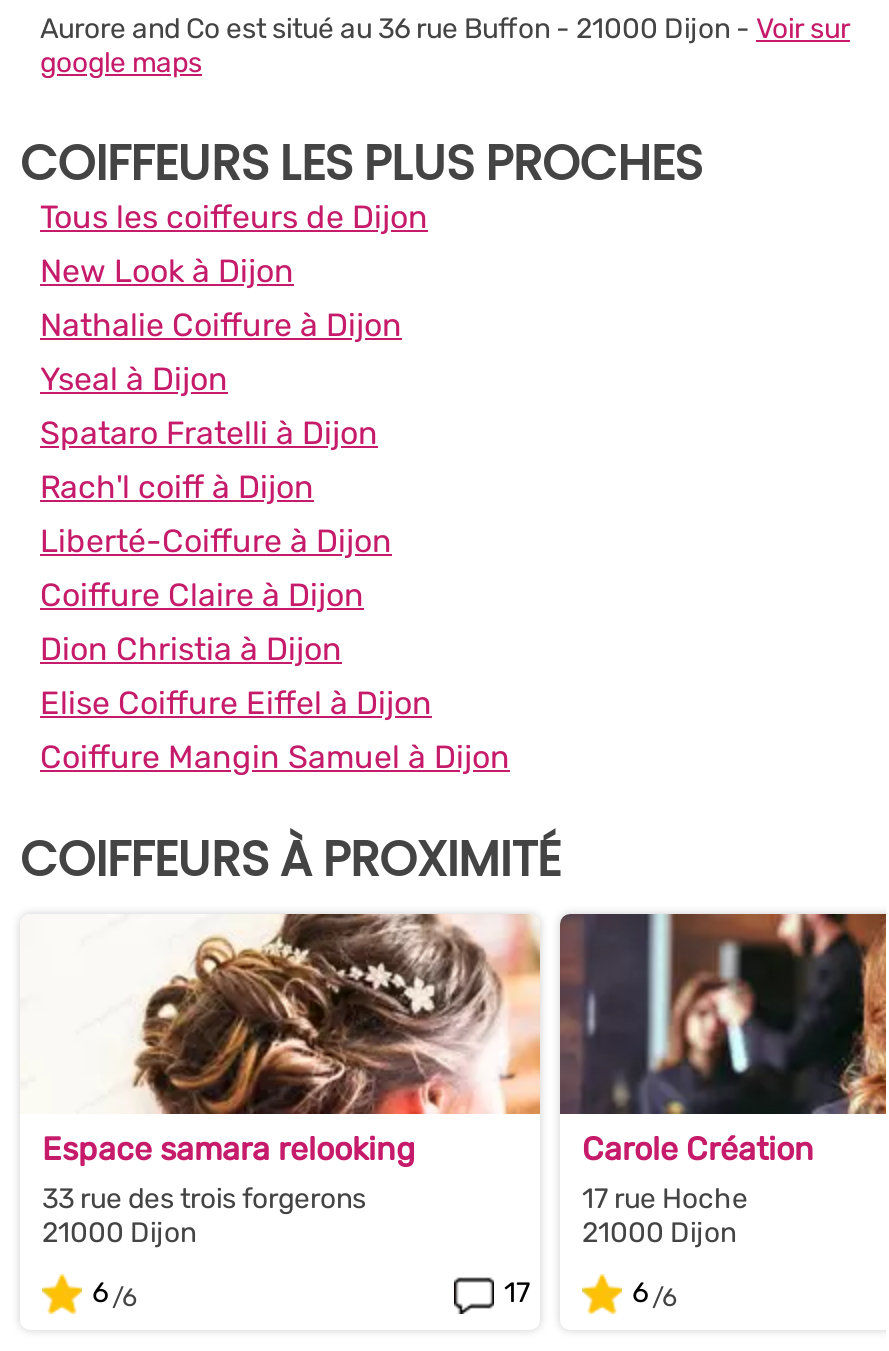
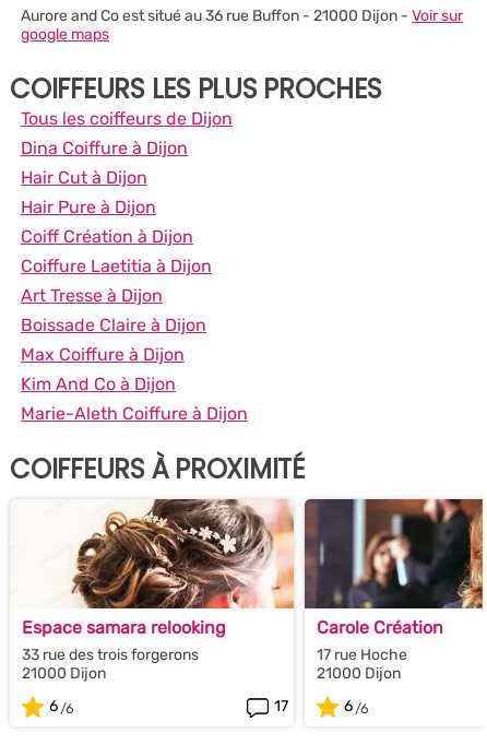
- New Look à Dijon
- Nathalie Coiffure à Dijon
- Yseal à Dijon
- Spataro Fratelli à Dijon
- Rach'l coiff à Dijon
- Liberté-Coiffure à Dijon
- Coiffure Claire à Dijon
- Dion Christia à Dijon
- Elise Coiffure Eiffel à Dijon
- Coiffure Mangin Samuel à Dijon
+ Dina Coiffure à Dijon
+ Hair Cut à Dijon
+ Hair Pure à Dijon
+ Coiff Création à Dijon
+ Coiffure Laetitia à Dijon
+ Art Tresse à Dijon
+ Boissade Claire à Dijon
+ Max Coiffure à Dijon
+ Kim And Co à Dijon
+ Marie-Aleth Coiffure à Dijon
